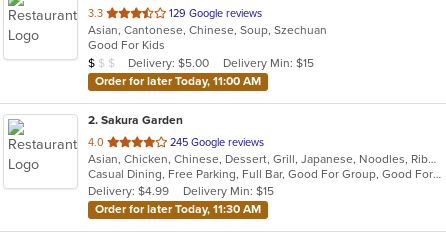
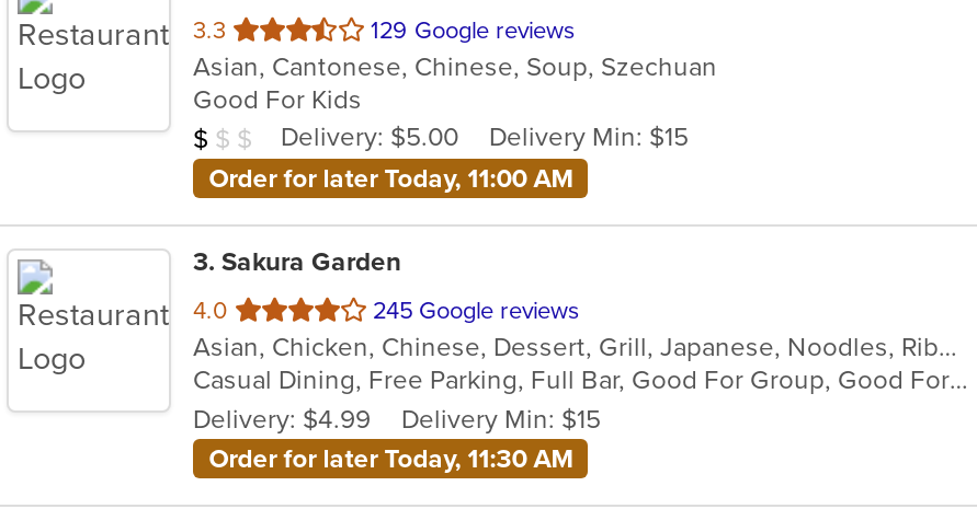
- 2. Sakura Garden
+ 3. Sakura Garden
